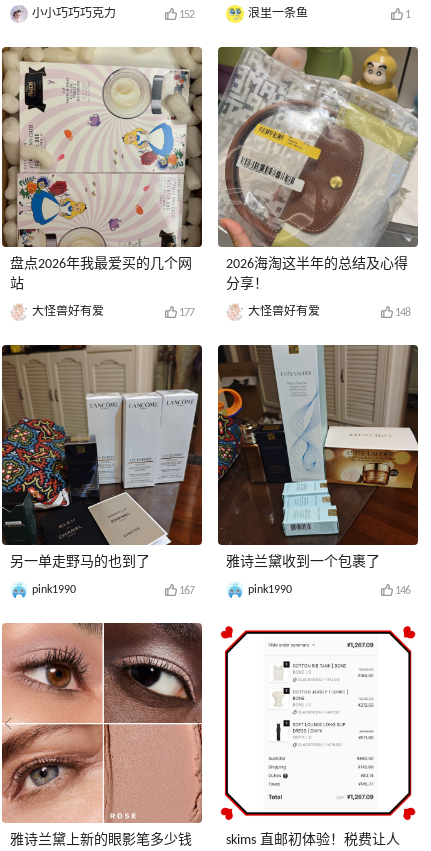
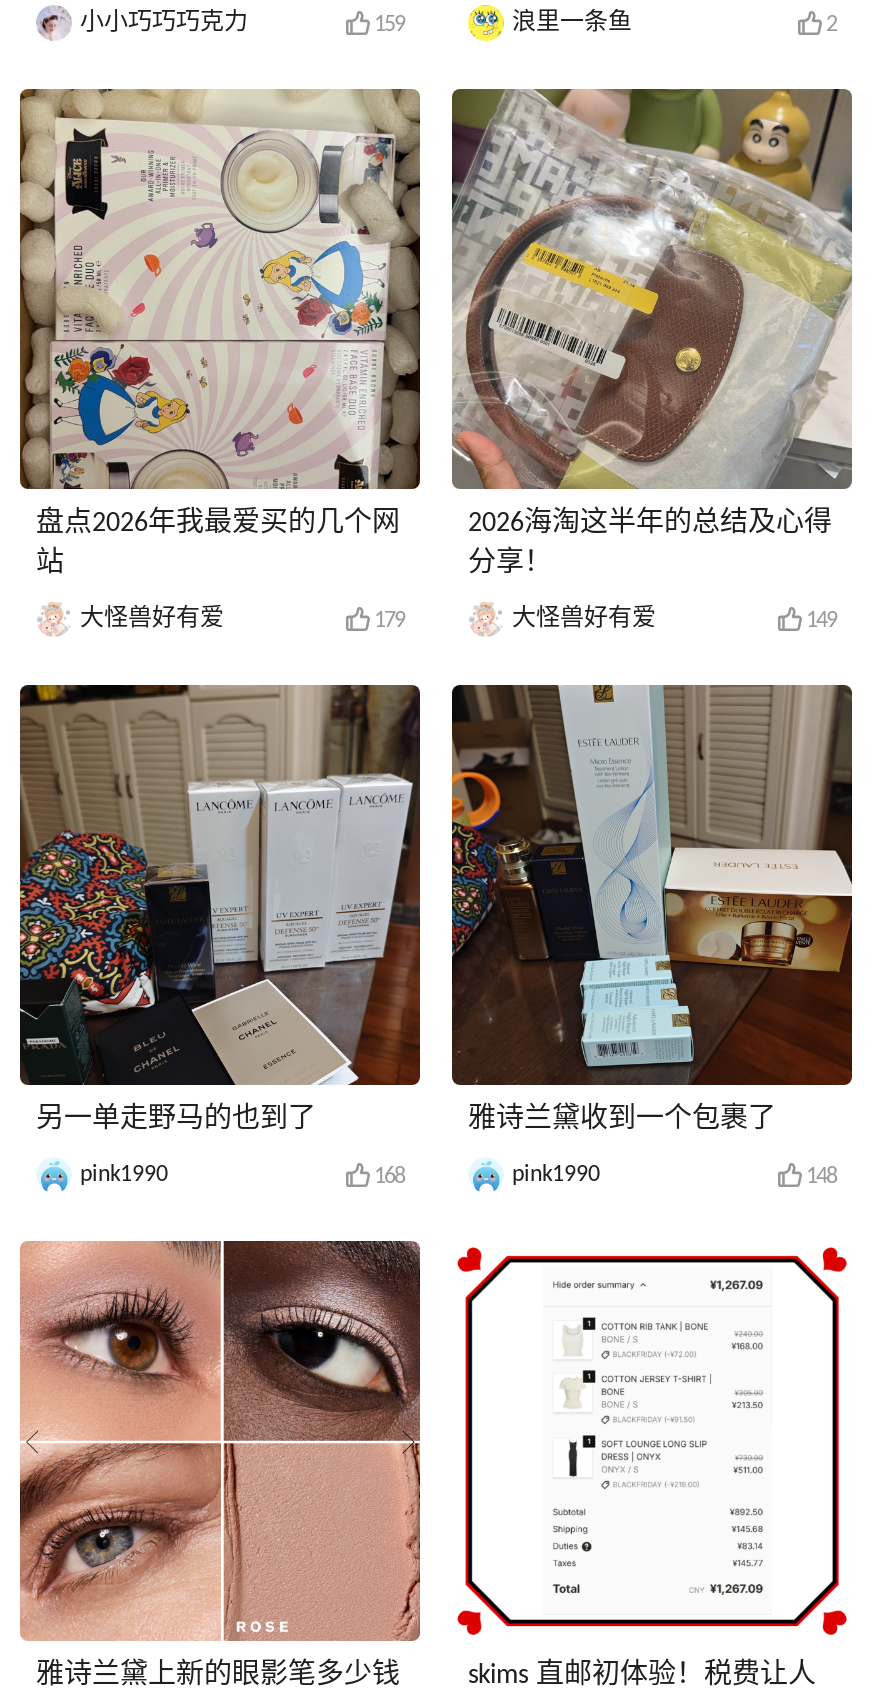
- 152
+ 159

- 1
+ 2

- 177
+ 179

- 148
+ 149

- 167
+ 168

- 146
+ 148
